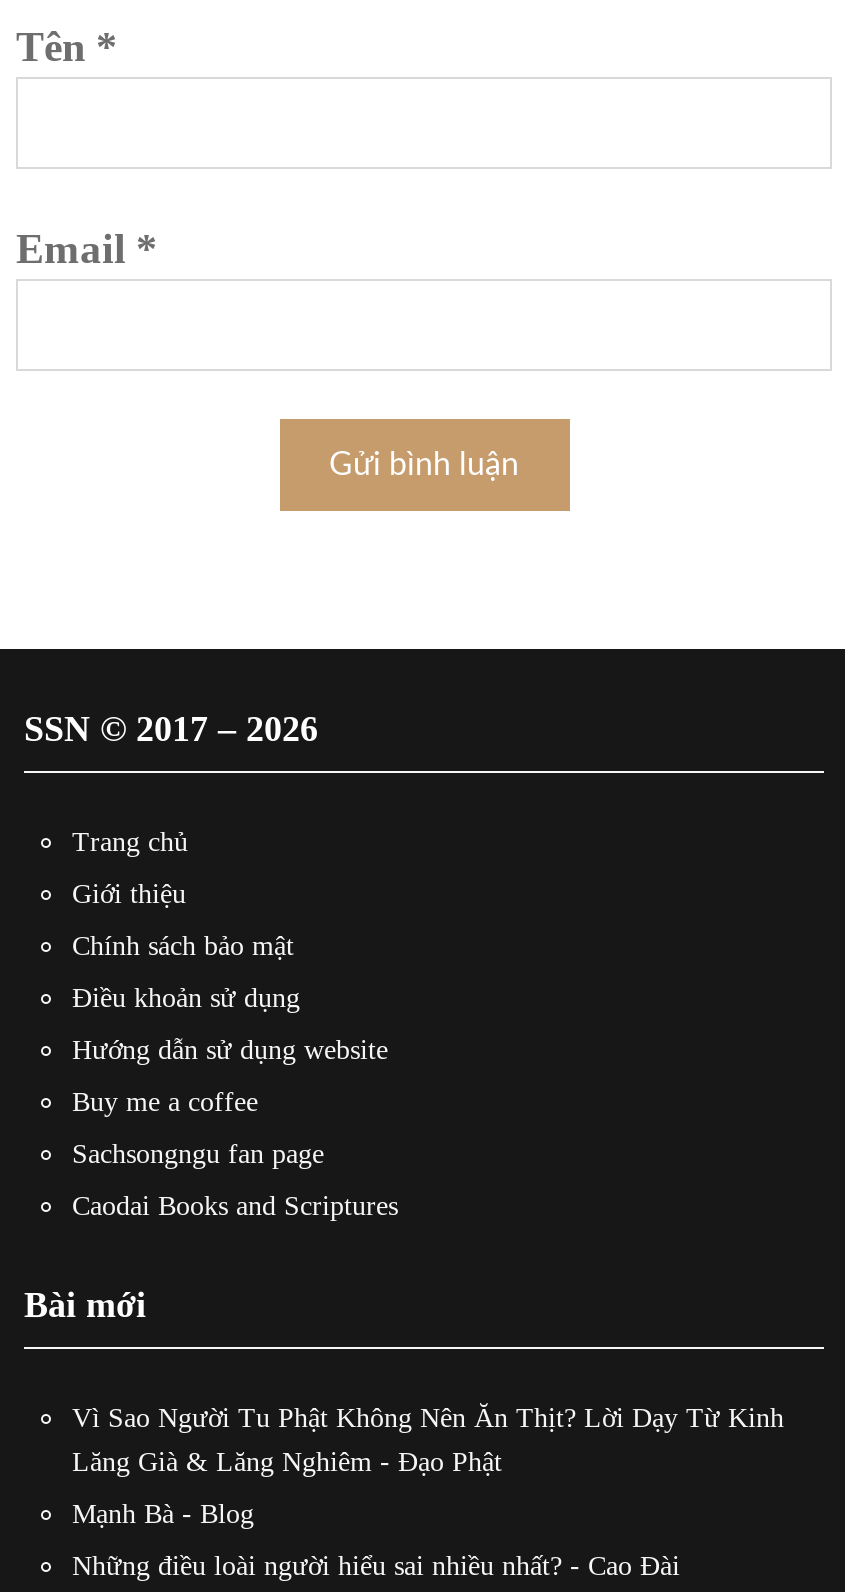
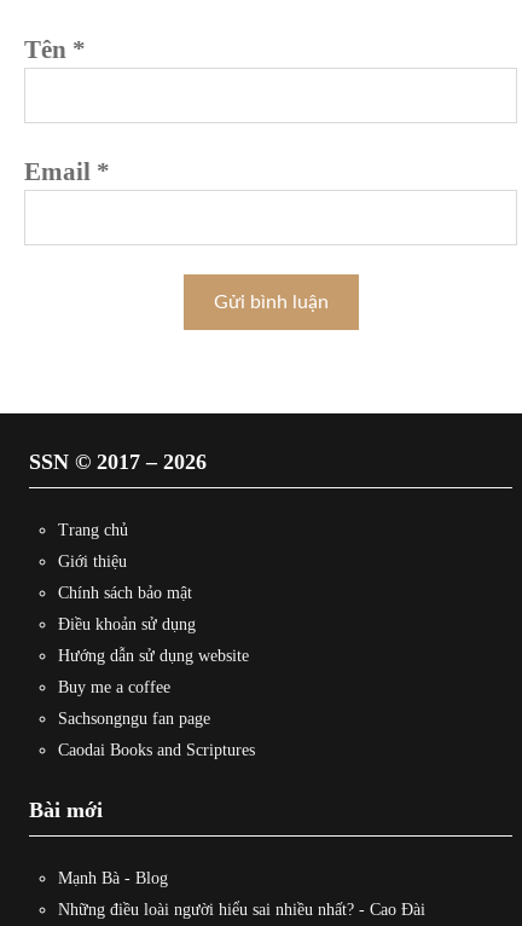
- Vì Sao Người Tu Phật Không Nên Ăn Thịt? Lời Dạy Từ Kinh
- Lăng Già & Lăng Nghiêm - Đạo Phật
